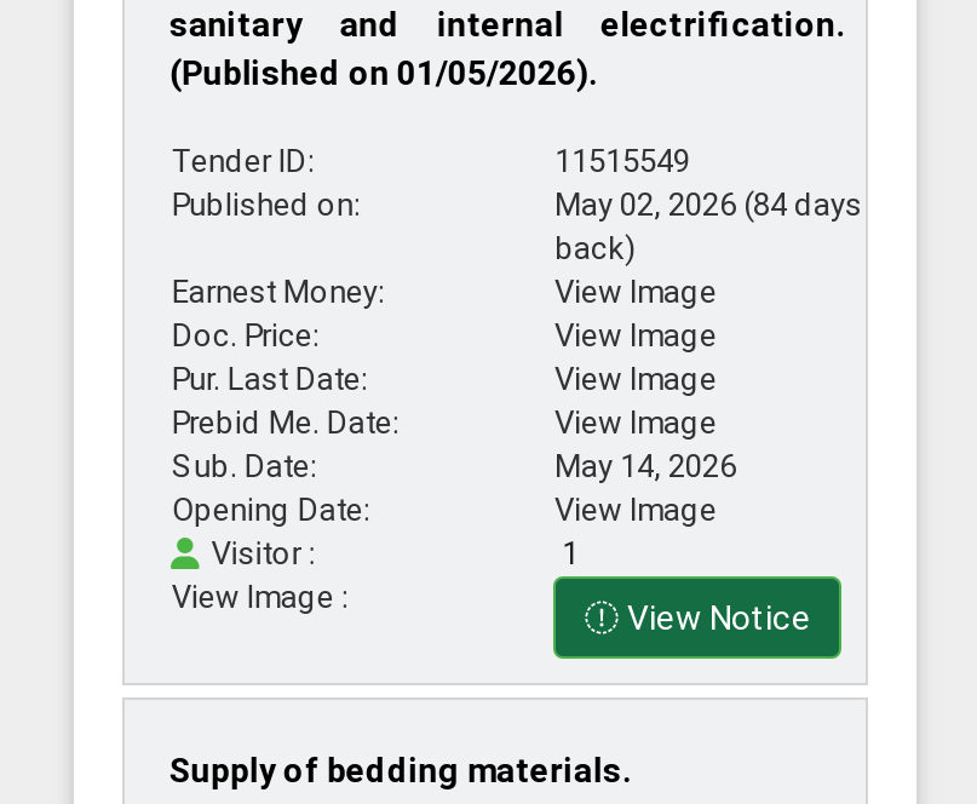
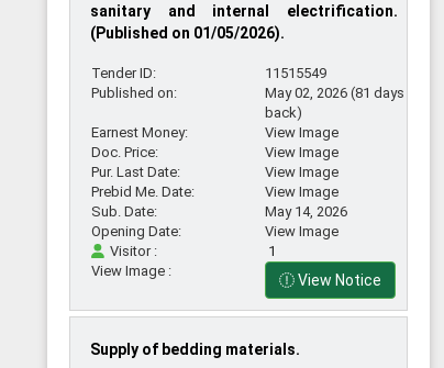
- May 02, 2026 (84 days
+ May 02, 2026 (81 days
